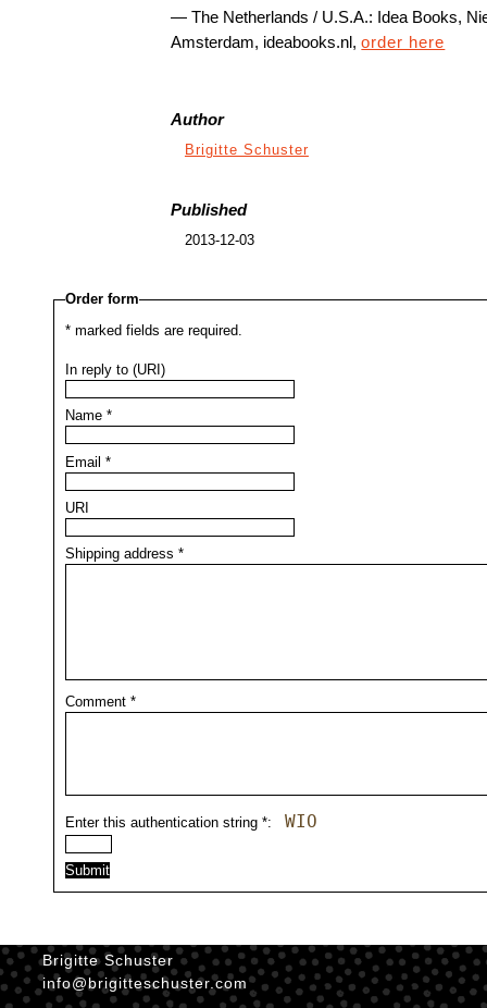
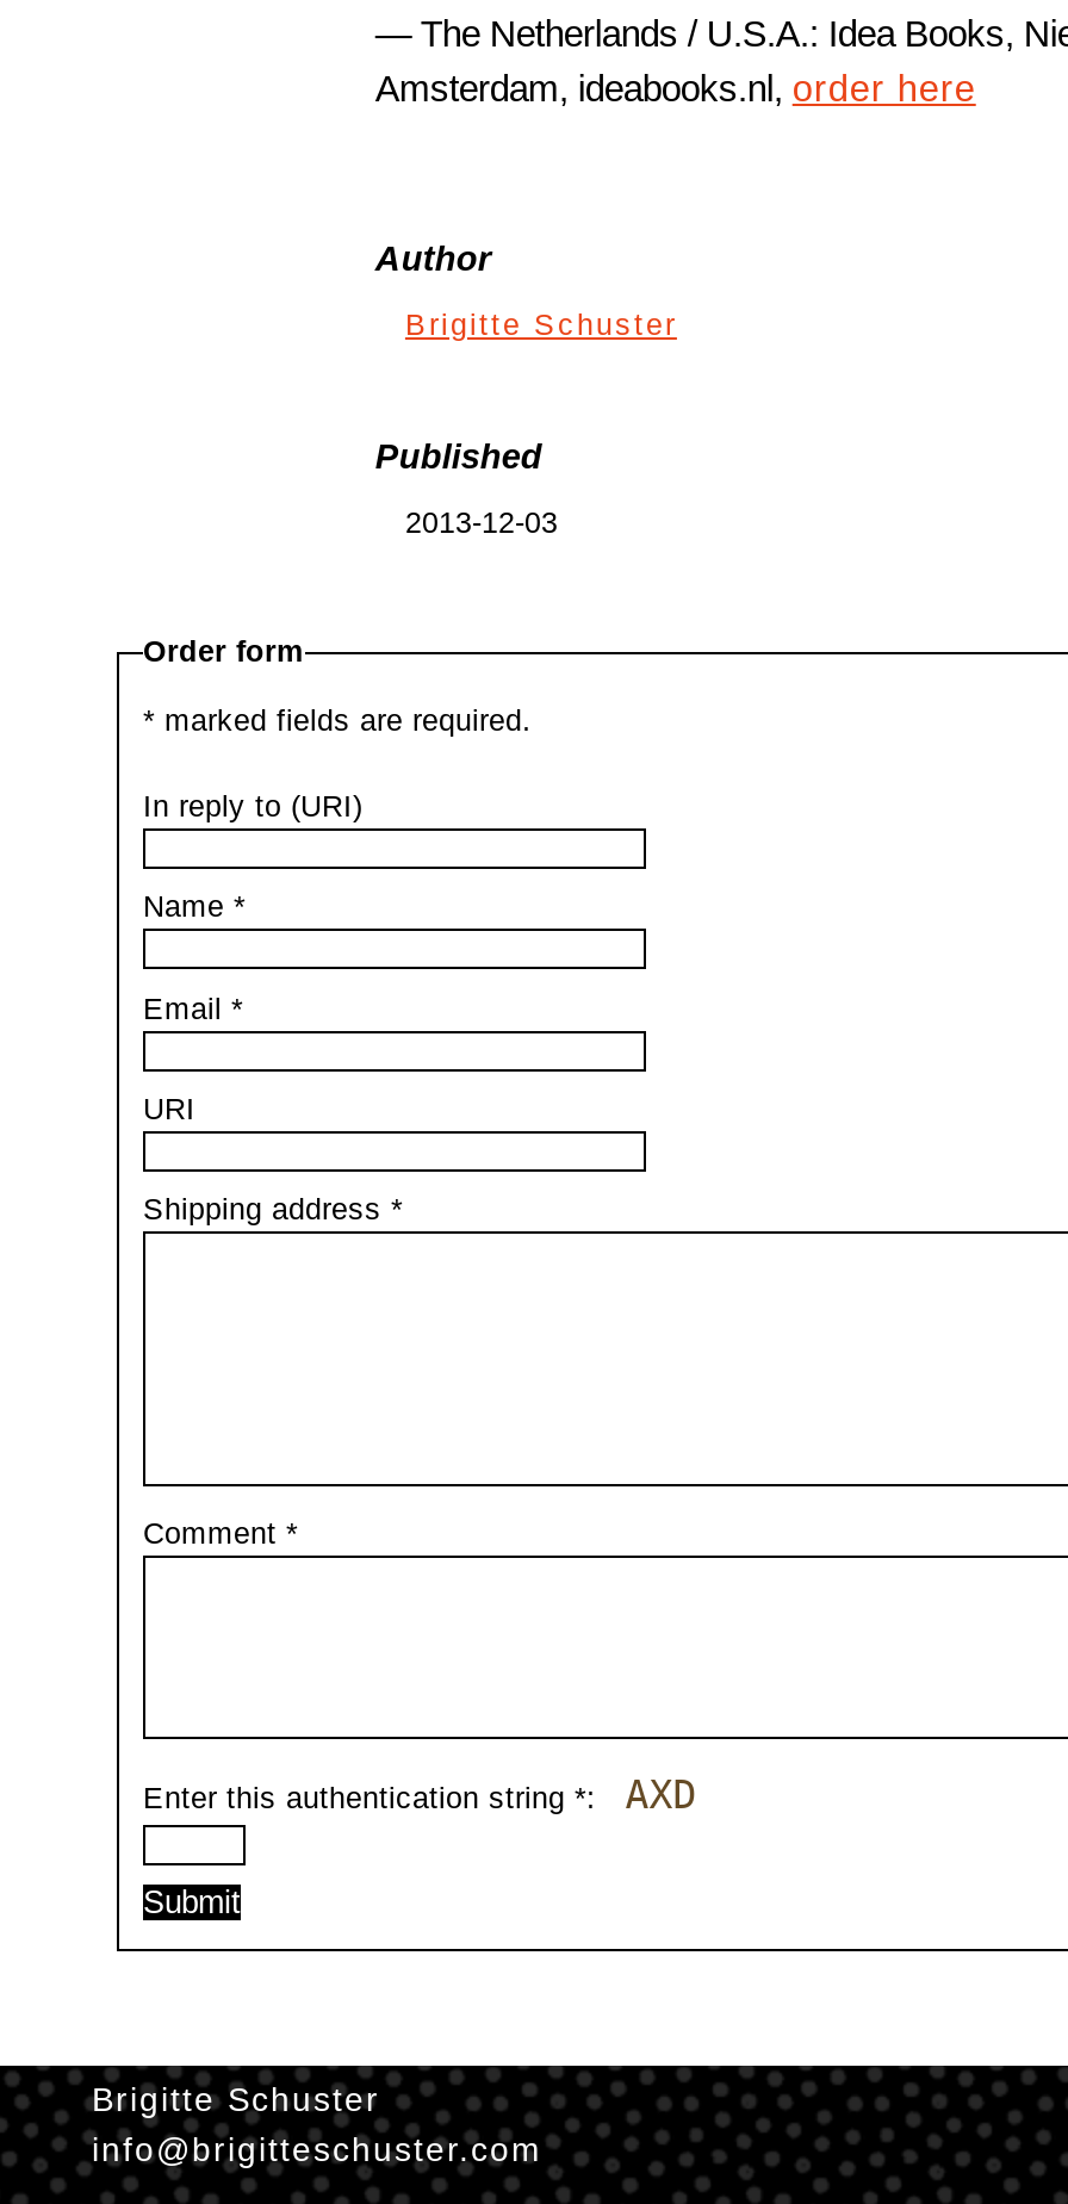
- Enter this authentication string *: WIO
+ Enter this authentication string *: AXD
